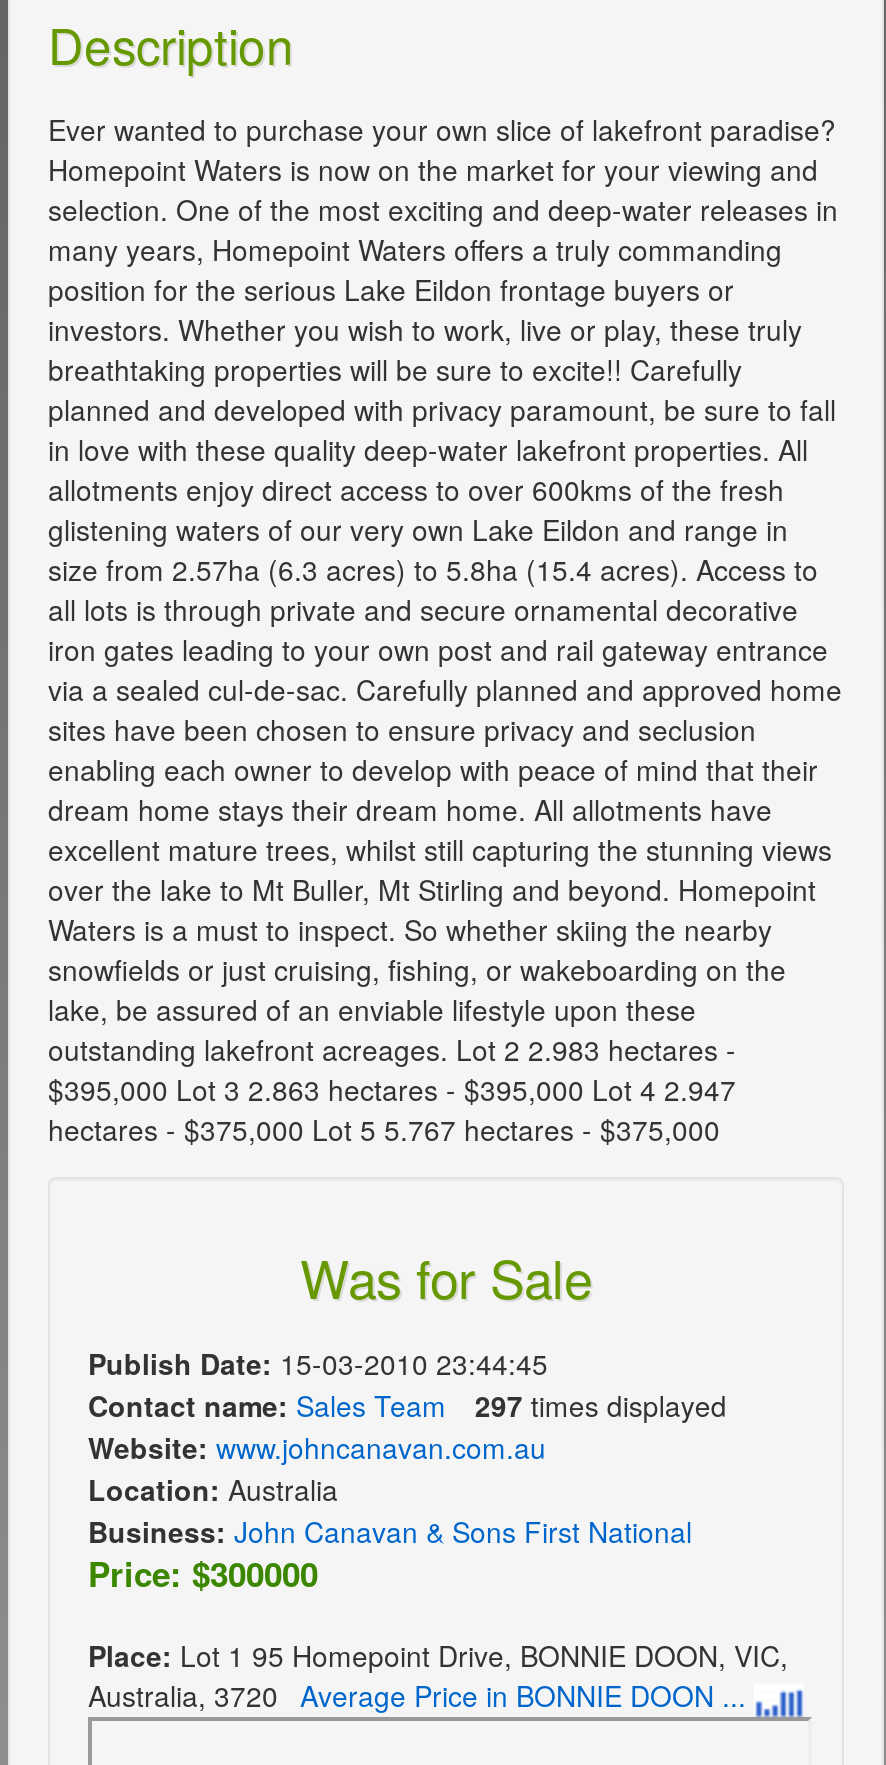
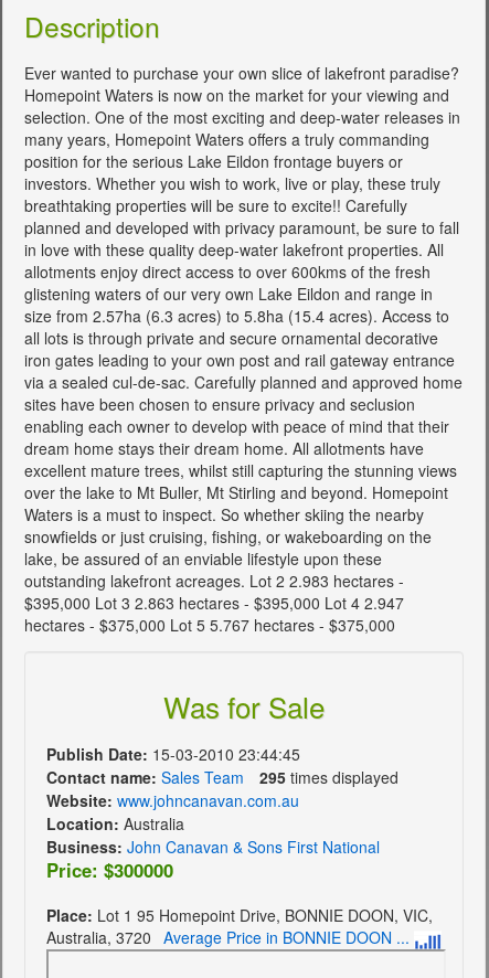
- 297 times displayed
+ 295 times displayed
